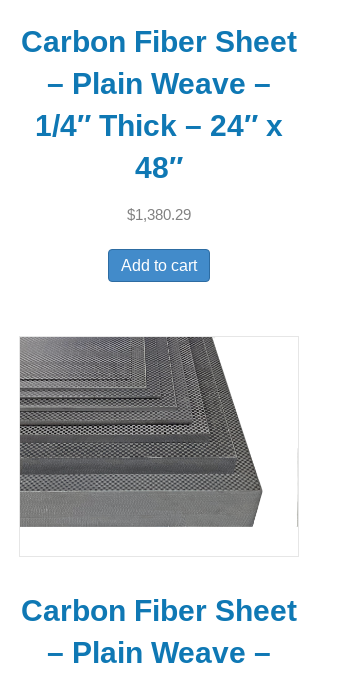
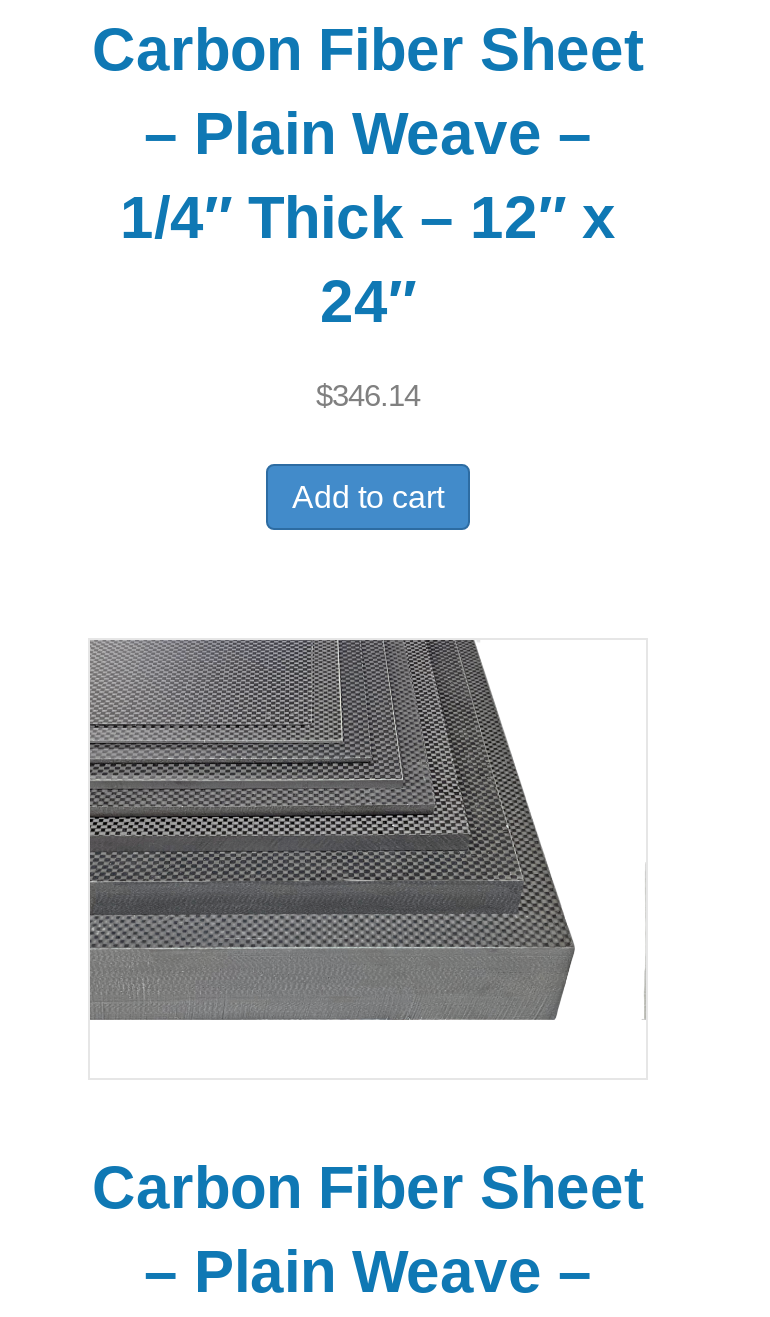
- 1/4″ Thick – 24″ x
+ 1/4″ Thick – 12″ x

- 48″
+ 24″

- $1,380.29
+ $346.14
